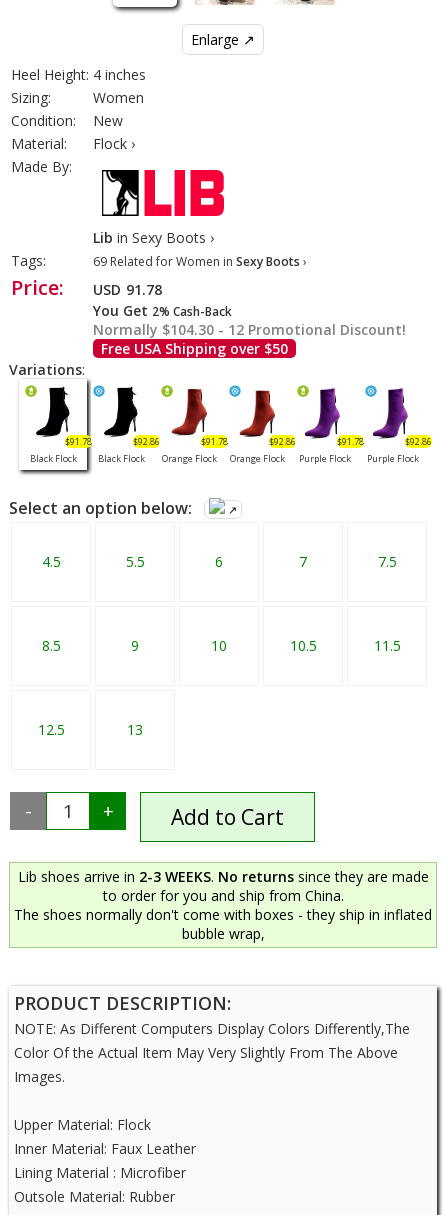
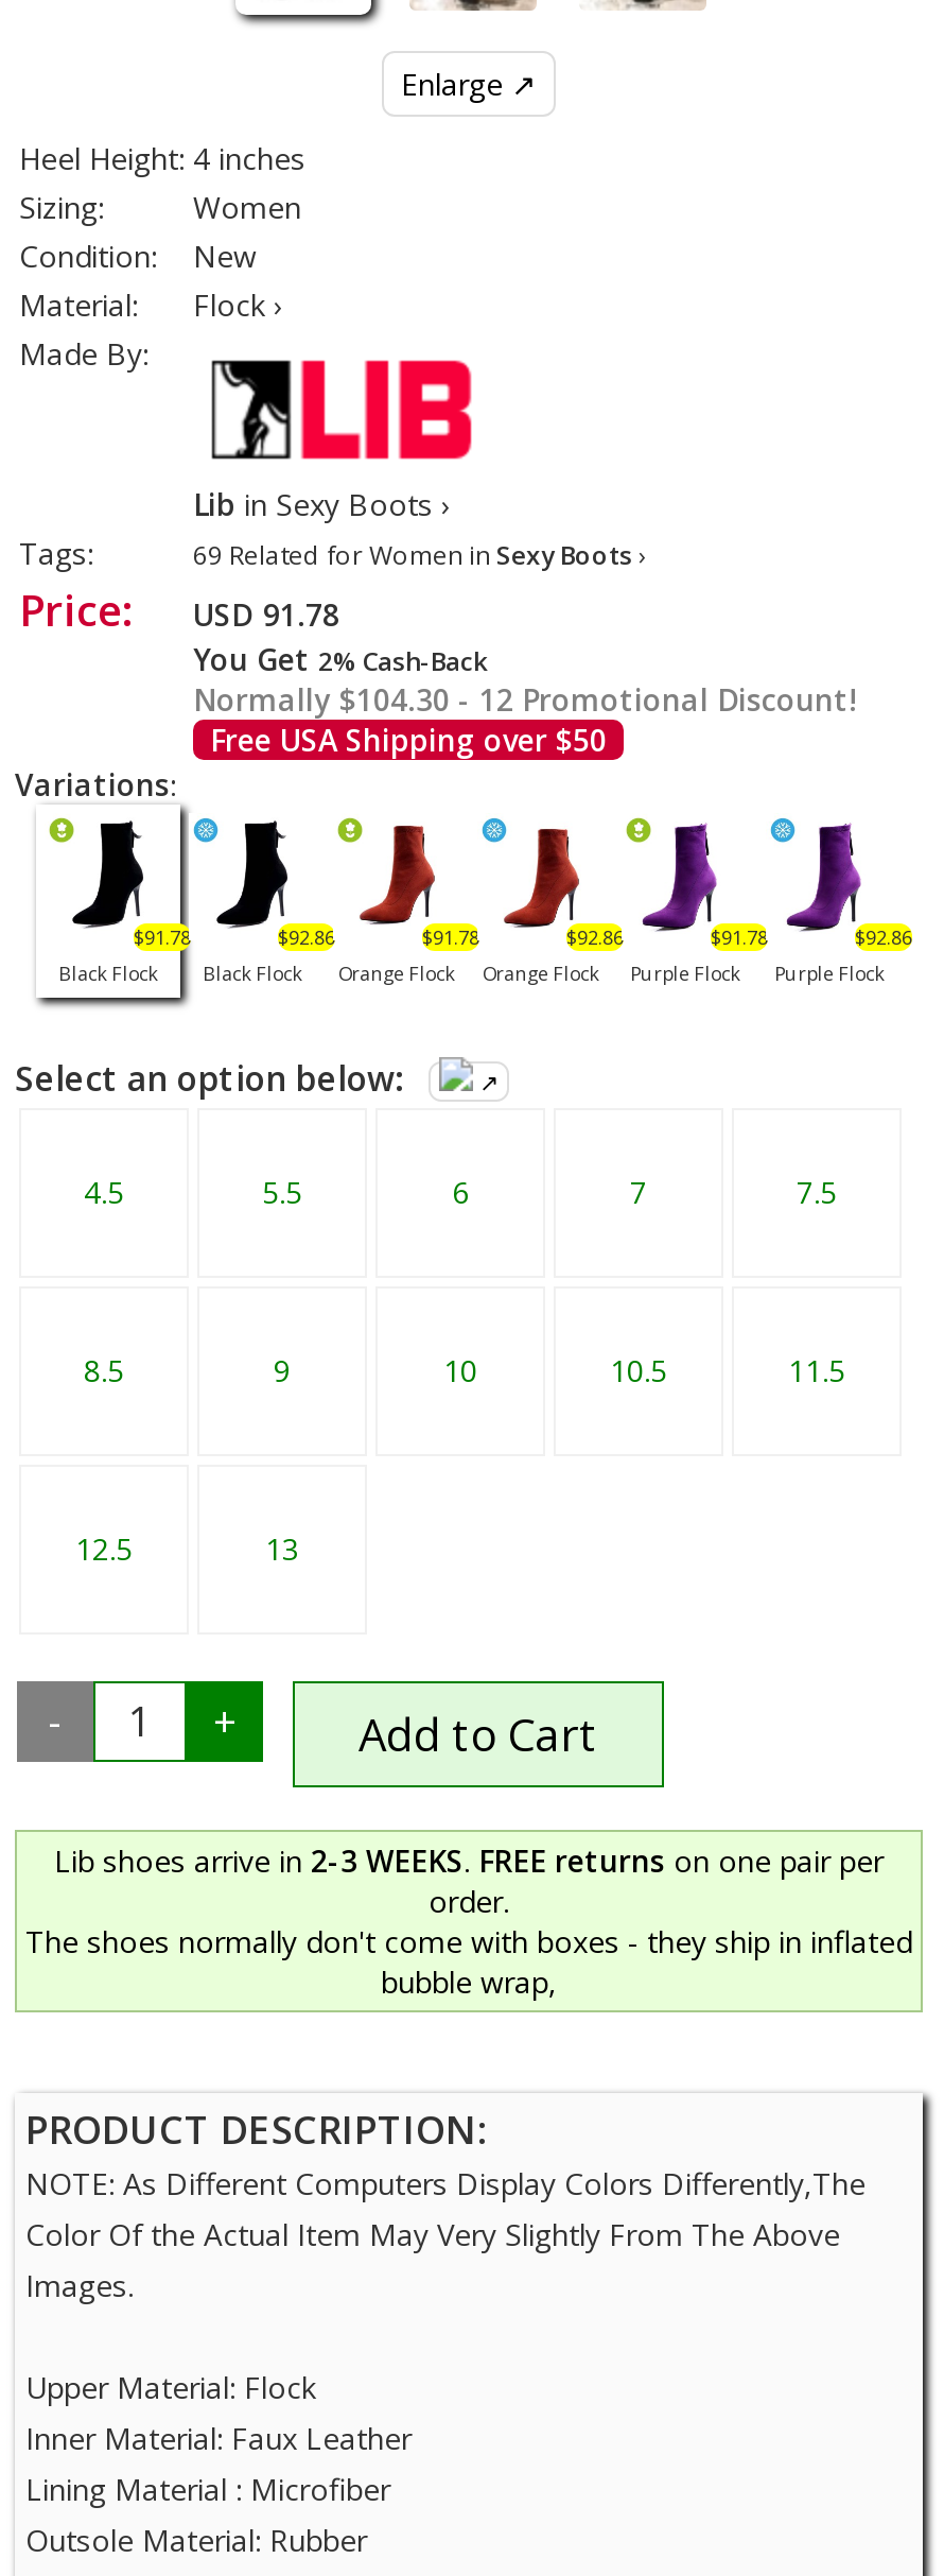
- Lib shoes arrive in 2-3 WEEKS. No returns since they are made
- to order for you and ship from China.
+ Lib shoes arrive in 2-3 WEEKS. FREE returns on one pair per
+ order.
